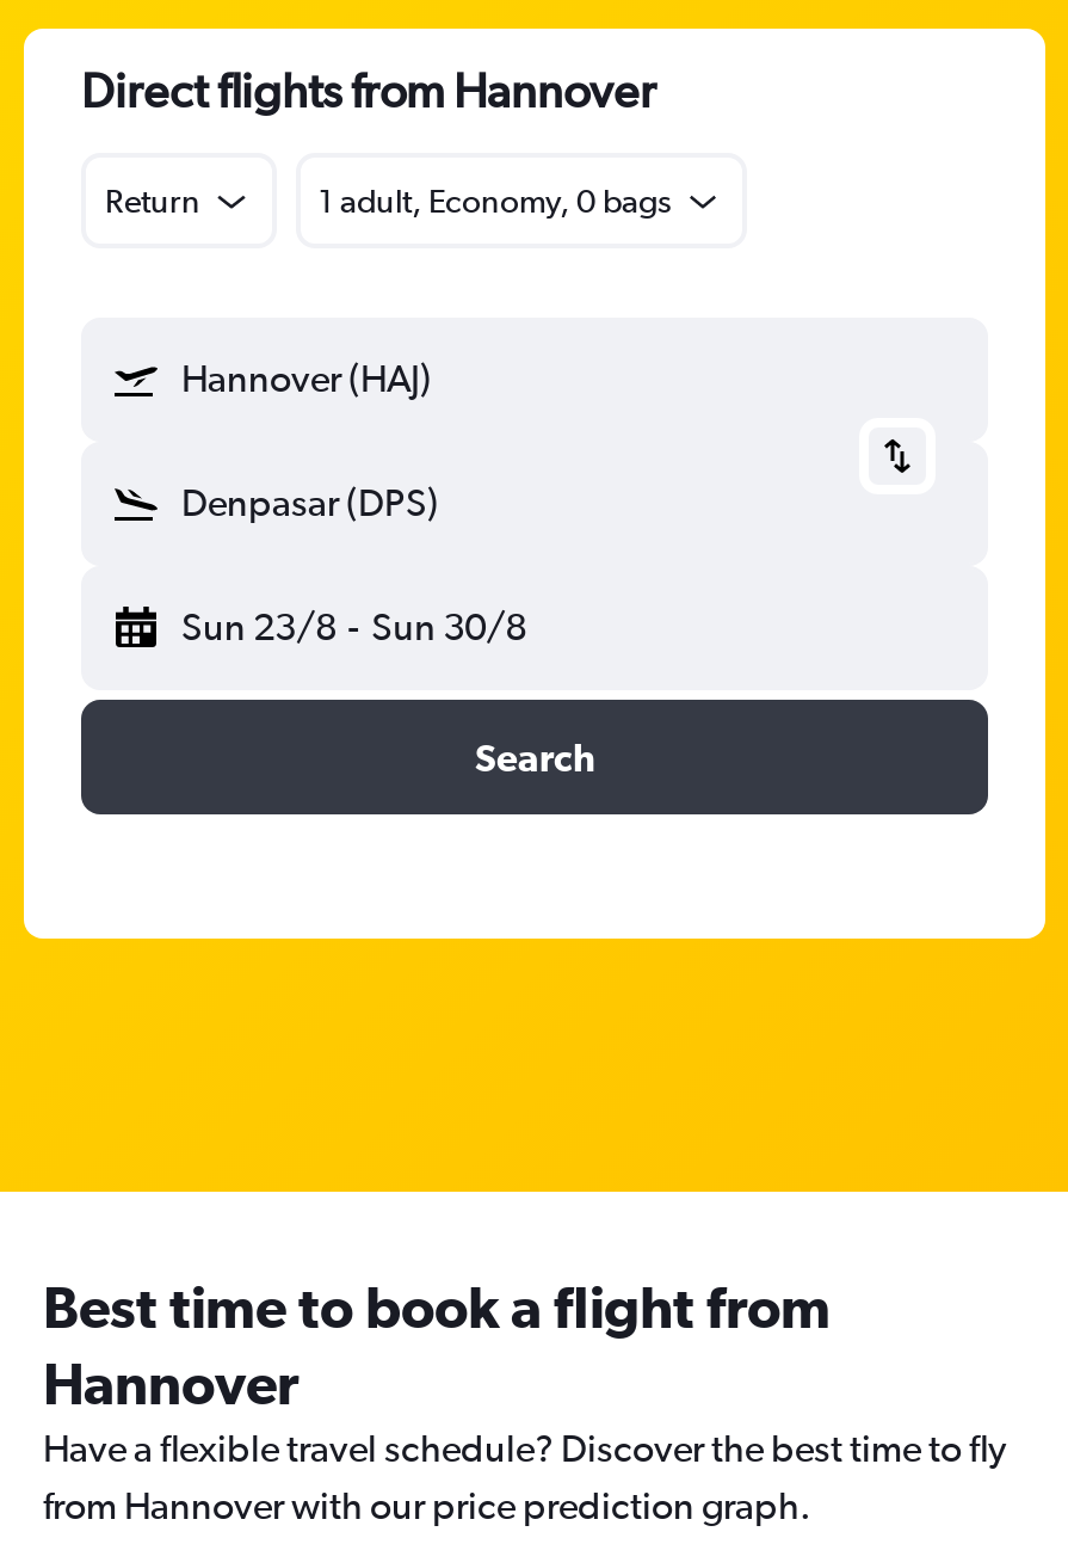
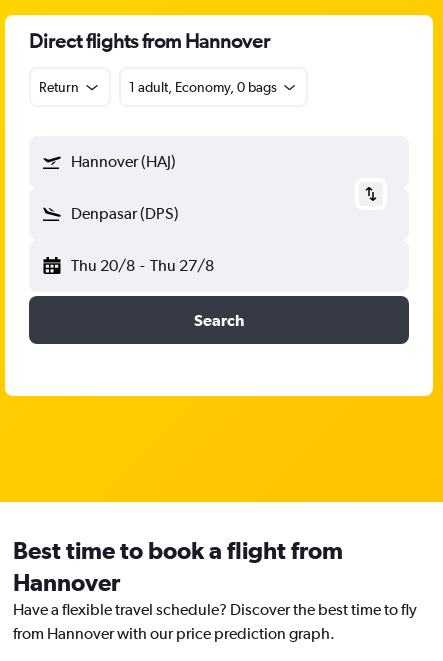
- Sun 23/8 - Sun 30/8
+ Thu 20/8 - Thu 27/8
